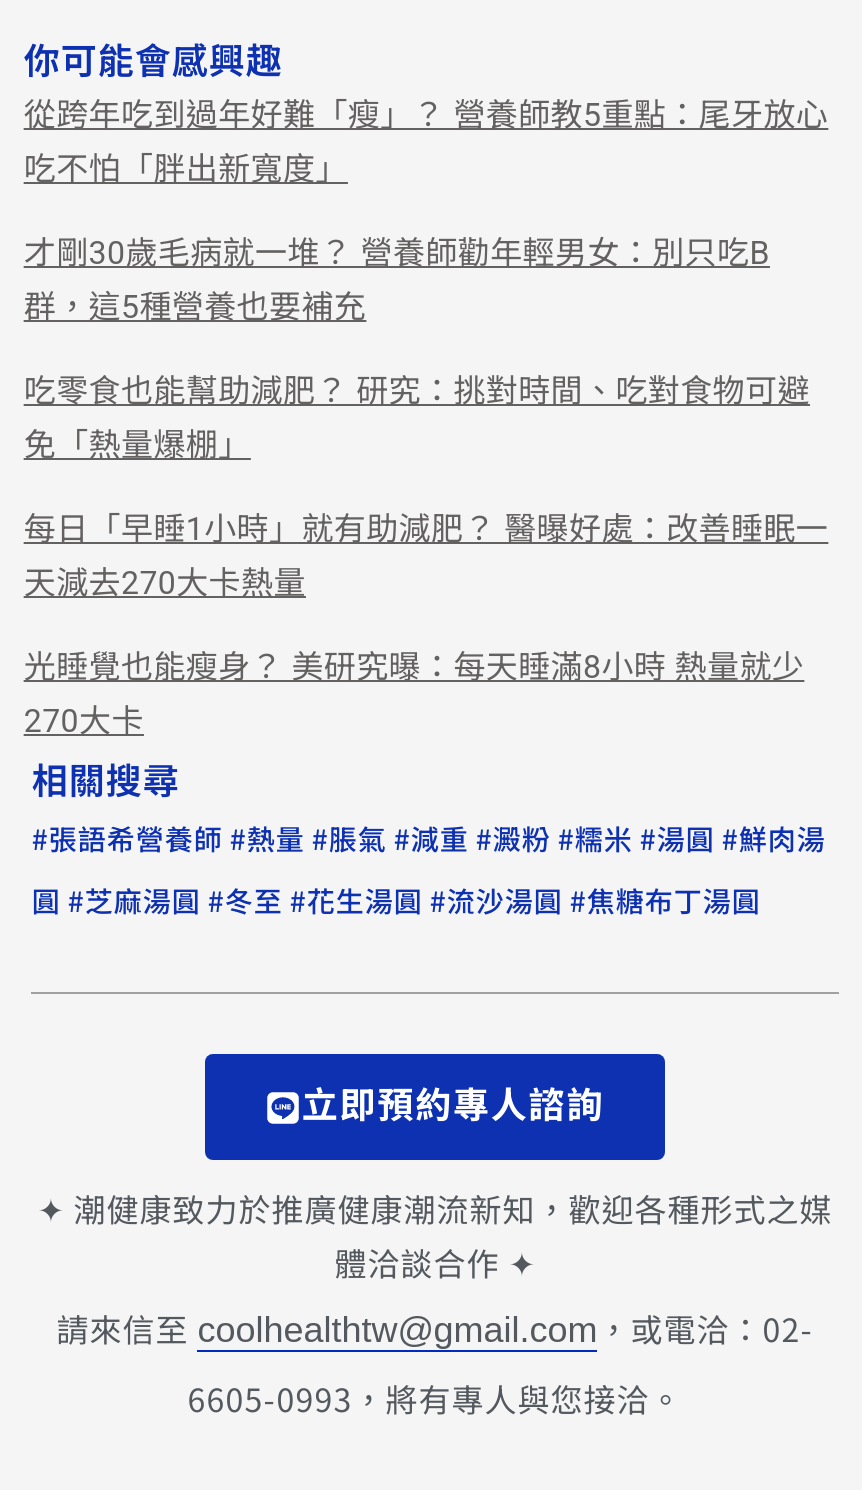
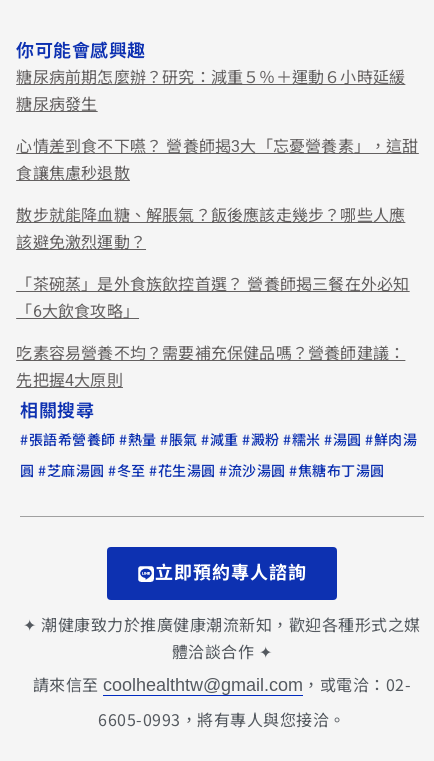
- 從跨年吃到過年好難「瘦」？ 營養師教5重點：尾牙放心
- 吃不怕「胖出新寬度」
+ 糖尿病前期怎麼辦？研究：減重５％＋運動６小時延緩
+ 糖尿病發生

- 才剛30歲毛病就一堆？ 營養師勸年輕男女：別只吃B
- 群，這5種營養也要補充
+ 心情差到食不下嚥？ 營養師揭3大「忘憂營養素」，這甜
+ 食讓焦慮秒退散

- 吃零食也能幫助減肥？ 研究：挑對時間、吃對食物可避
- 免「熱量爆棚」
+ 散步就能降血糖、解脹氣？飯後應該走幾步？哪些人應
+ 該避免激烈運動？

- 每日「早睡1小時」就有助減肥？ 醫曝好處：改善睡眠一
- 天減去270大卡熱量
+ 「茶碗蒸」是外食族飲控首選？ 營養師揭三餐在外必知
+ 「6大飲食攻略」

- 光睡覺也能瘦身？ 美研究曝：每天睡滿8小時 熱量就少
- 270大卡
+ 吃素容易營養不均？需要補充保健品嗎？營養師建議：
+ 先把握4大原則
